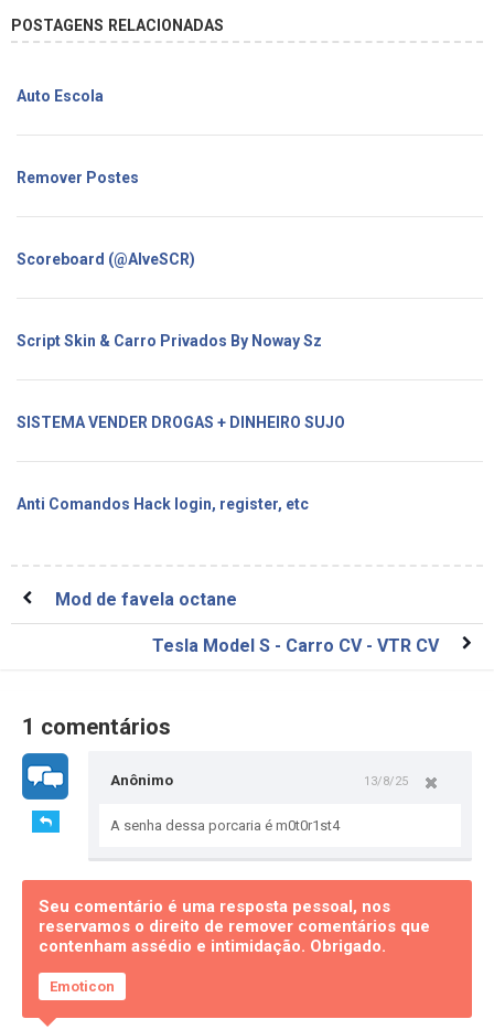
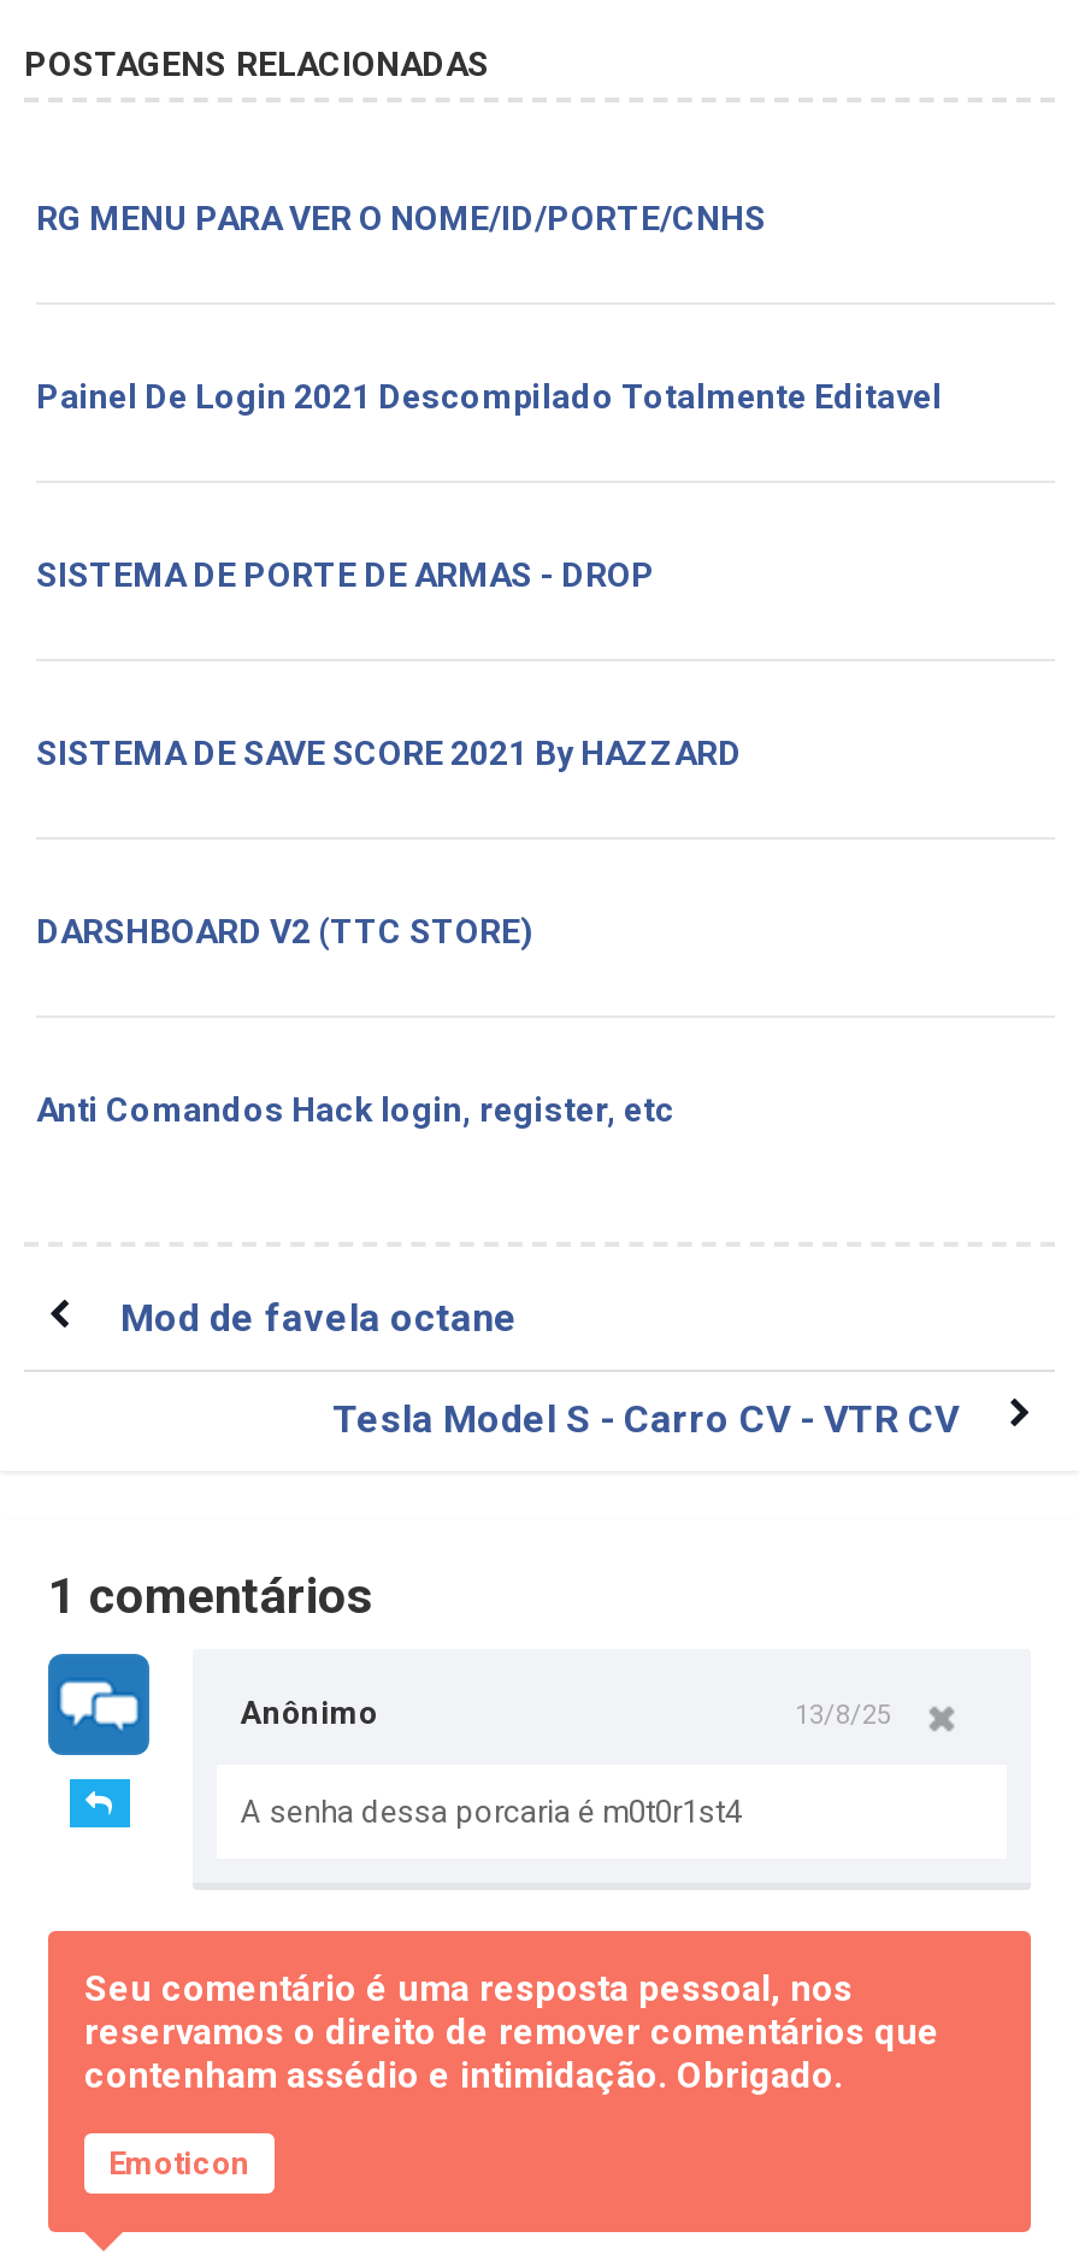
- Auto Escola
+ RG MENU PARA VER O NOME/ID/PORTE/CNHS

- Remover Postes
+ Painel De Login 2021 Descompilado Totalmente Editavel

- Scoreboard (@AlveSCR)
+ SISTEMA DE PORTE DE ARMAS - DROP

- Script Skin & Carro Privados By Noway Sz
+ SISTEMA DE SAVE SCORE 2021 By HAZZARD

- SISTEMA VENDER DROGAS + DINHEIRO SUJO
+ DARSHBOARD V2 (TTC STORE)
